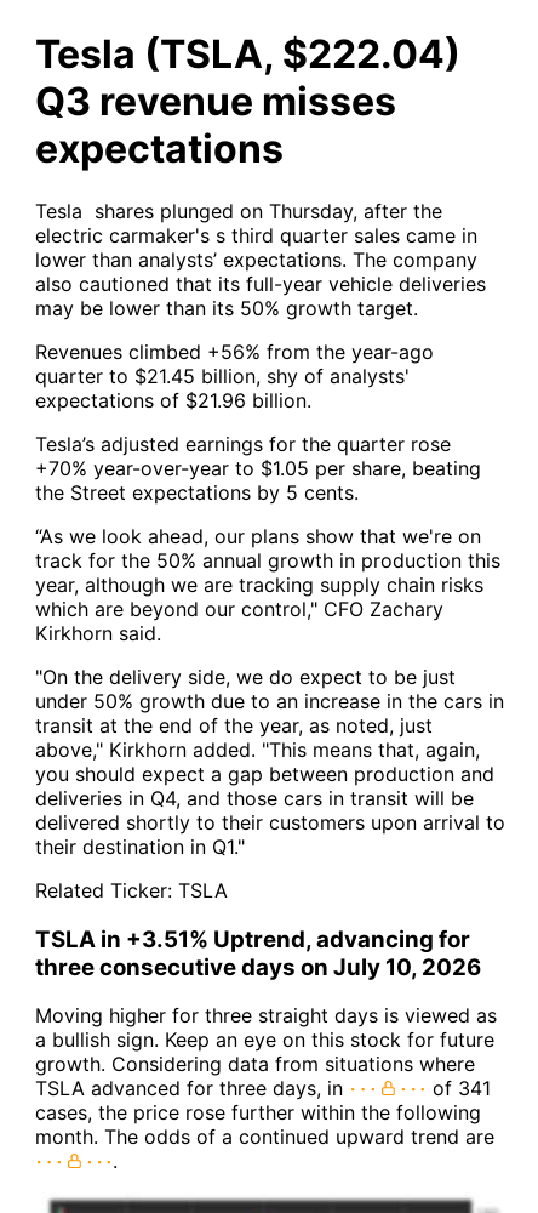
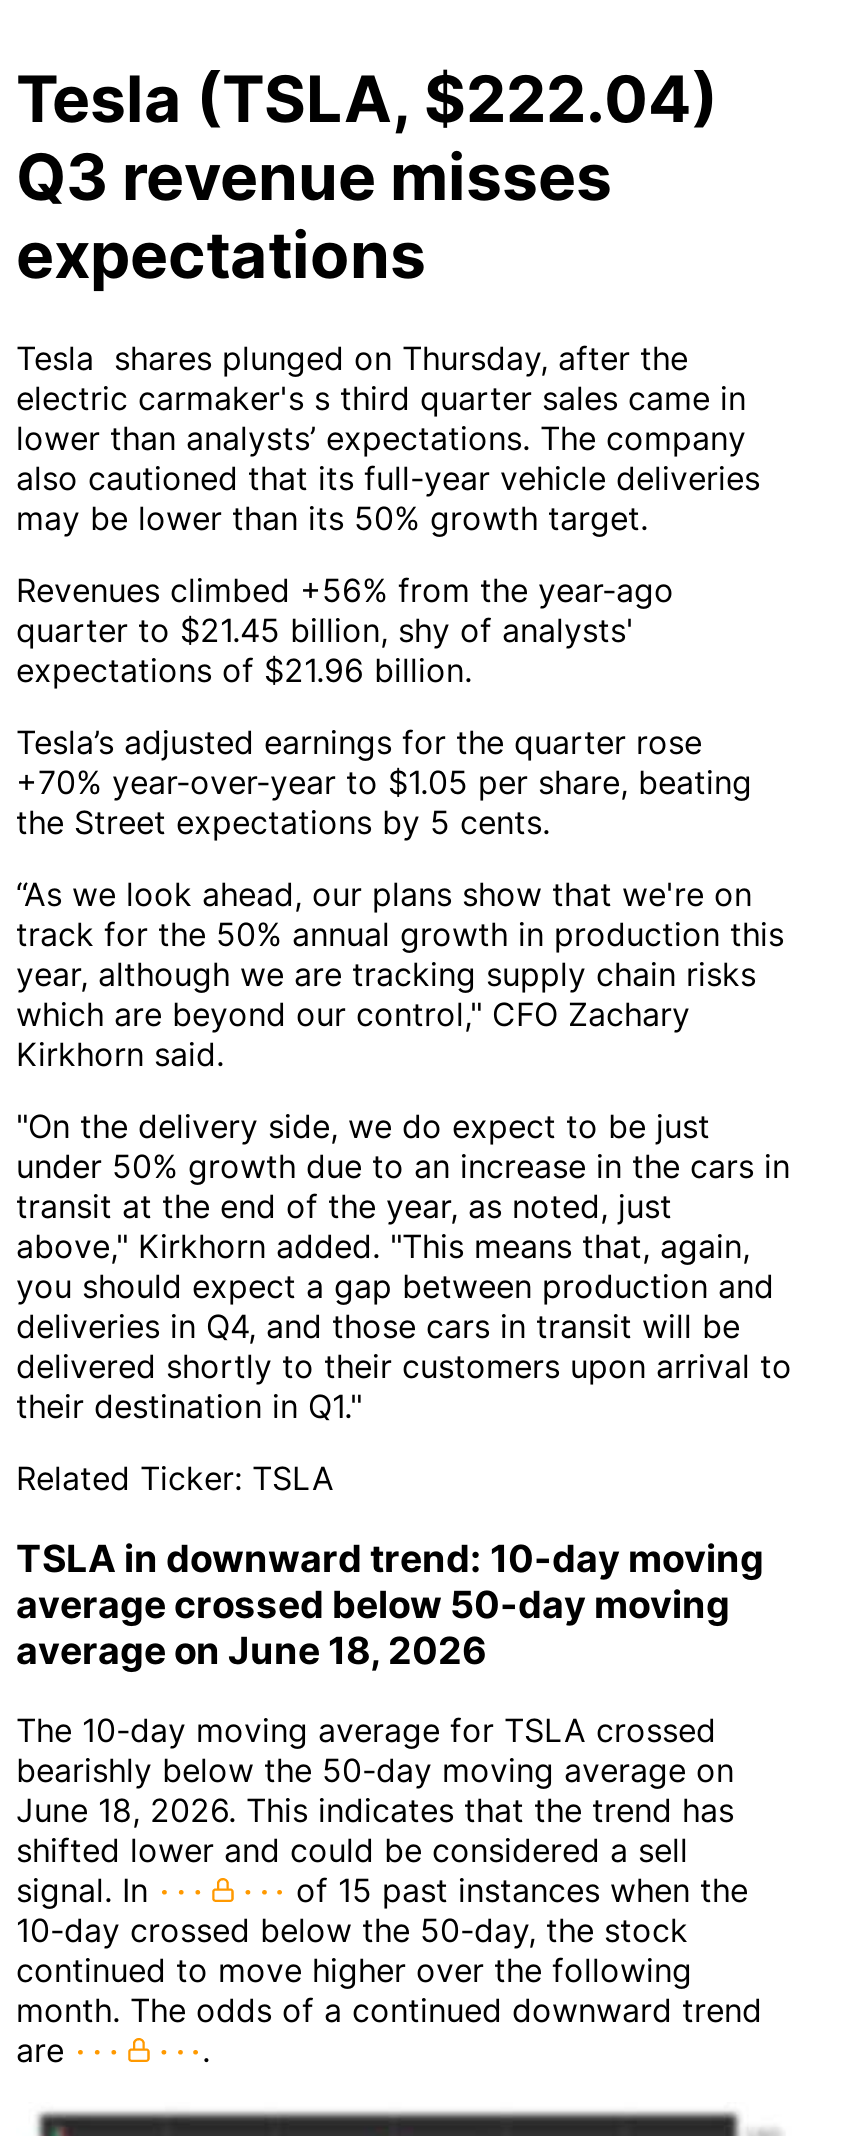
- TSLA in +3.51% Uptrend, advancing for
- three consecutive days on July 10, 2026
+ TSLA in downward trend: 10-day moving
+ average crossed below 50-day moving
+ average on June 18, 2026

- Moving higher for three straight days is viewed as
- a bullish sign. Keep an eye on this stock for future
- growth. Considering data from situations where
- TSLA advanced for three days, in
- of 341
- cases, the price rose further within the following
- month. The odds of a continued upward trend are
+ The 10-day moving average for TSLA crossed
+ bearishly below the 50-day moving average on
+ June 18, 2026. This indicates that the trend has
+ shifted lower and could be considered a sell
+ signal. In
+ of 15 past instances when the
+ 10-day crossed below the 50-day, the stock
+ continued to move higher over the following
+ month. The odds of a continued downward trend
+ are
